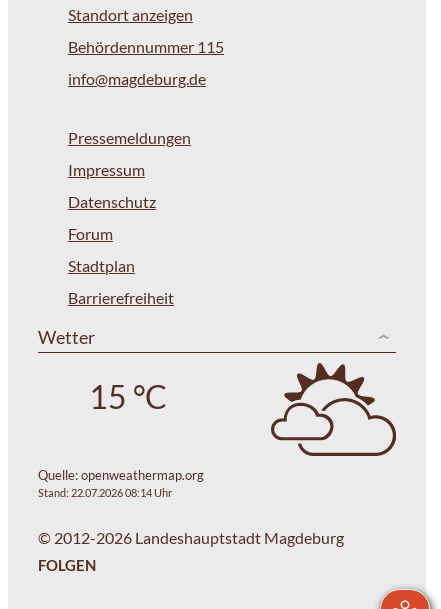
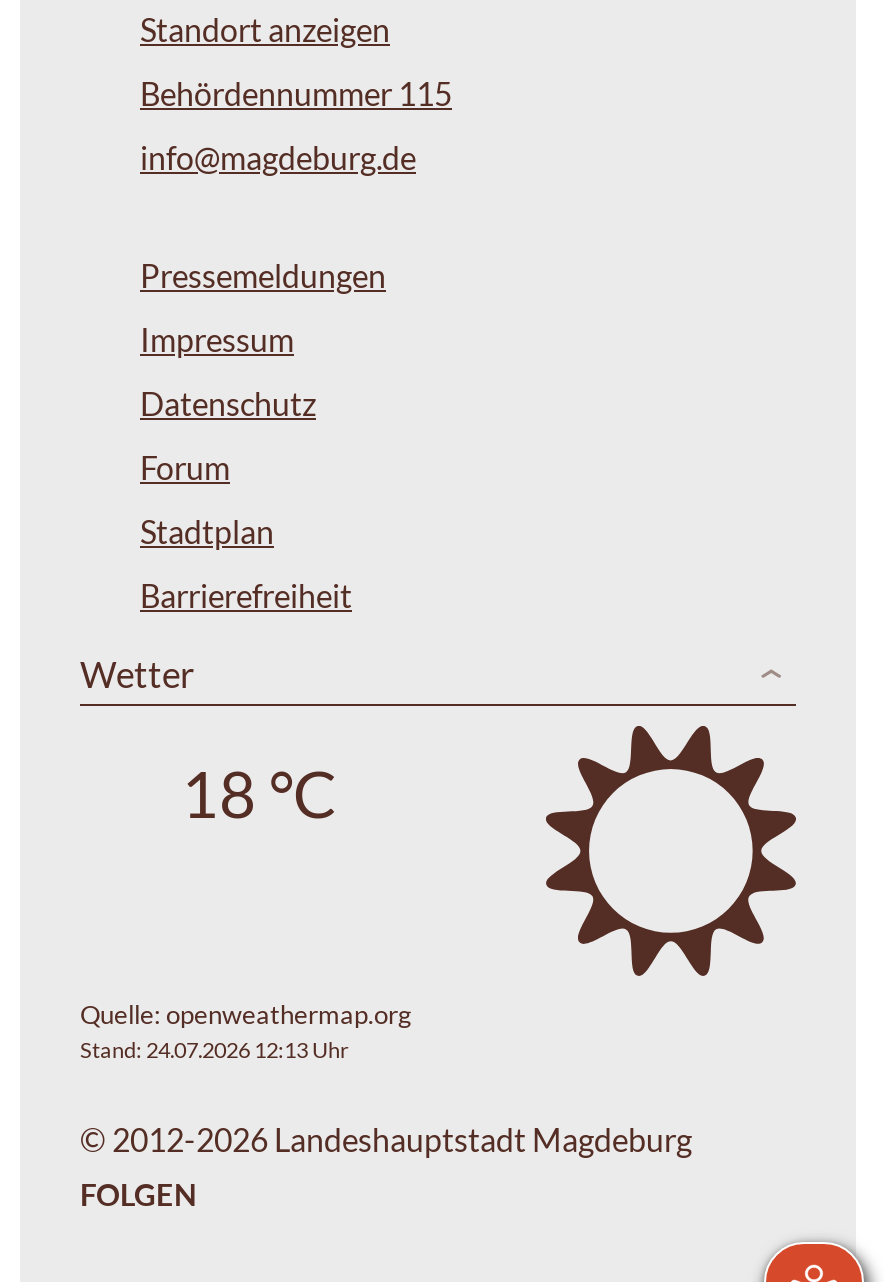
- [image]
+ [image]

- 15 °C
+ 18 °C

- Stand: 22.07.2026 08:14 Uhr
+ Stand: 24.07.2026 12:13 Uhr
